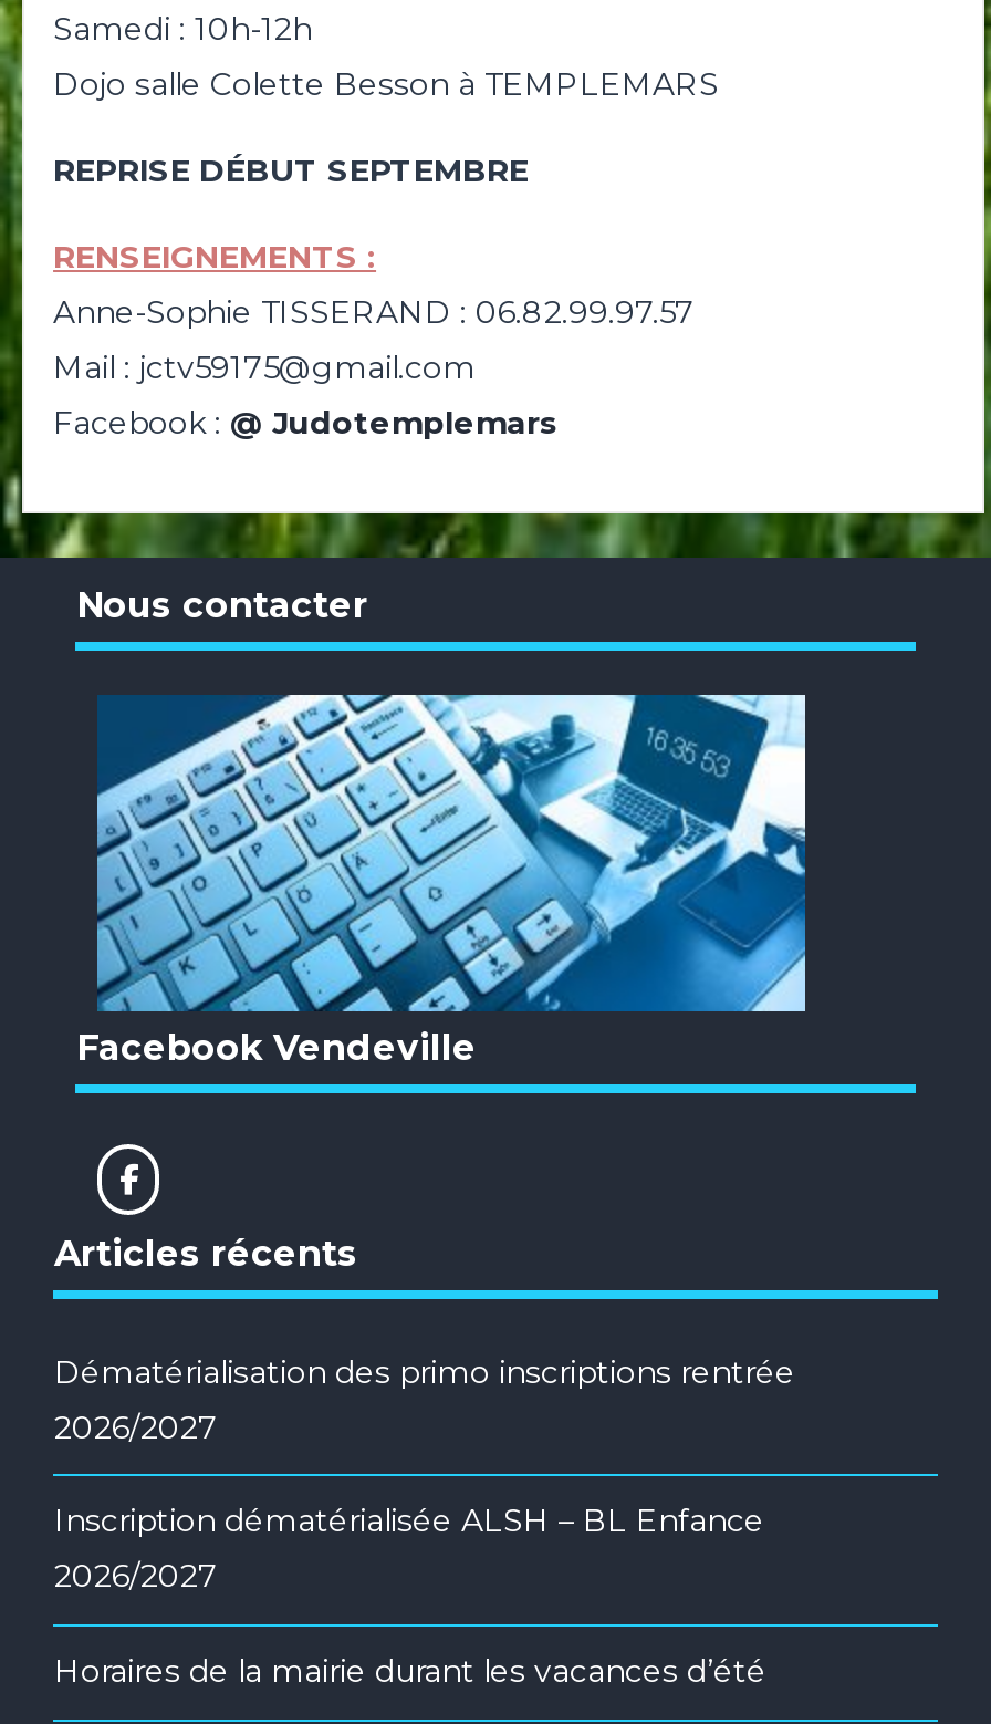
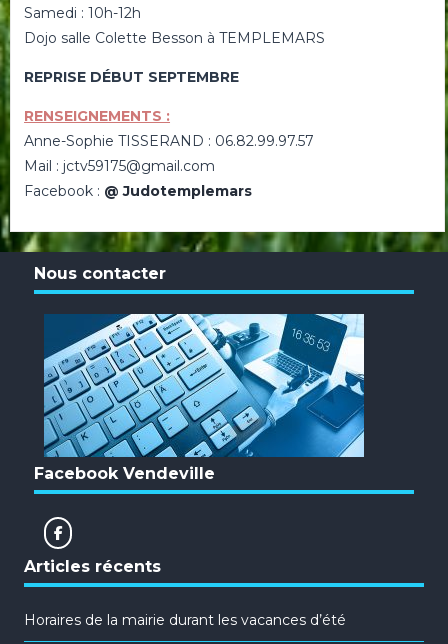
- Dématérialisation des primo inscriptions rentrée
- 2026/2027
- Inscription dématérialisée ALSH – BL Enfance
- 2026/2027
